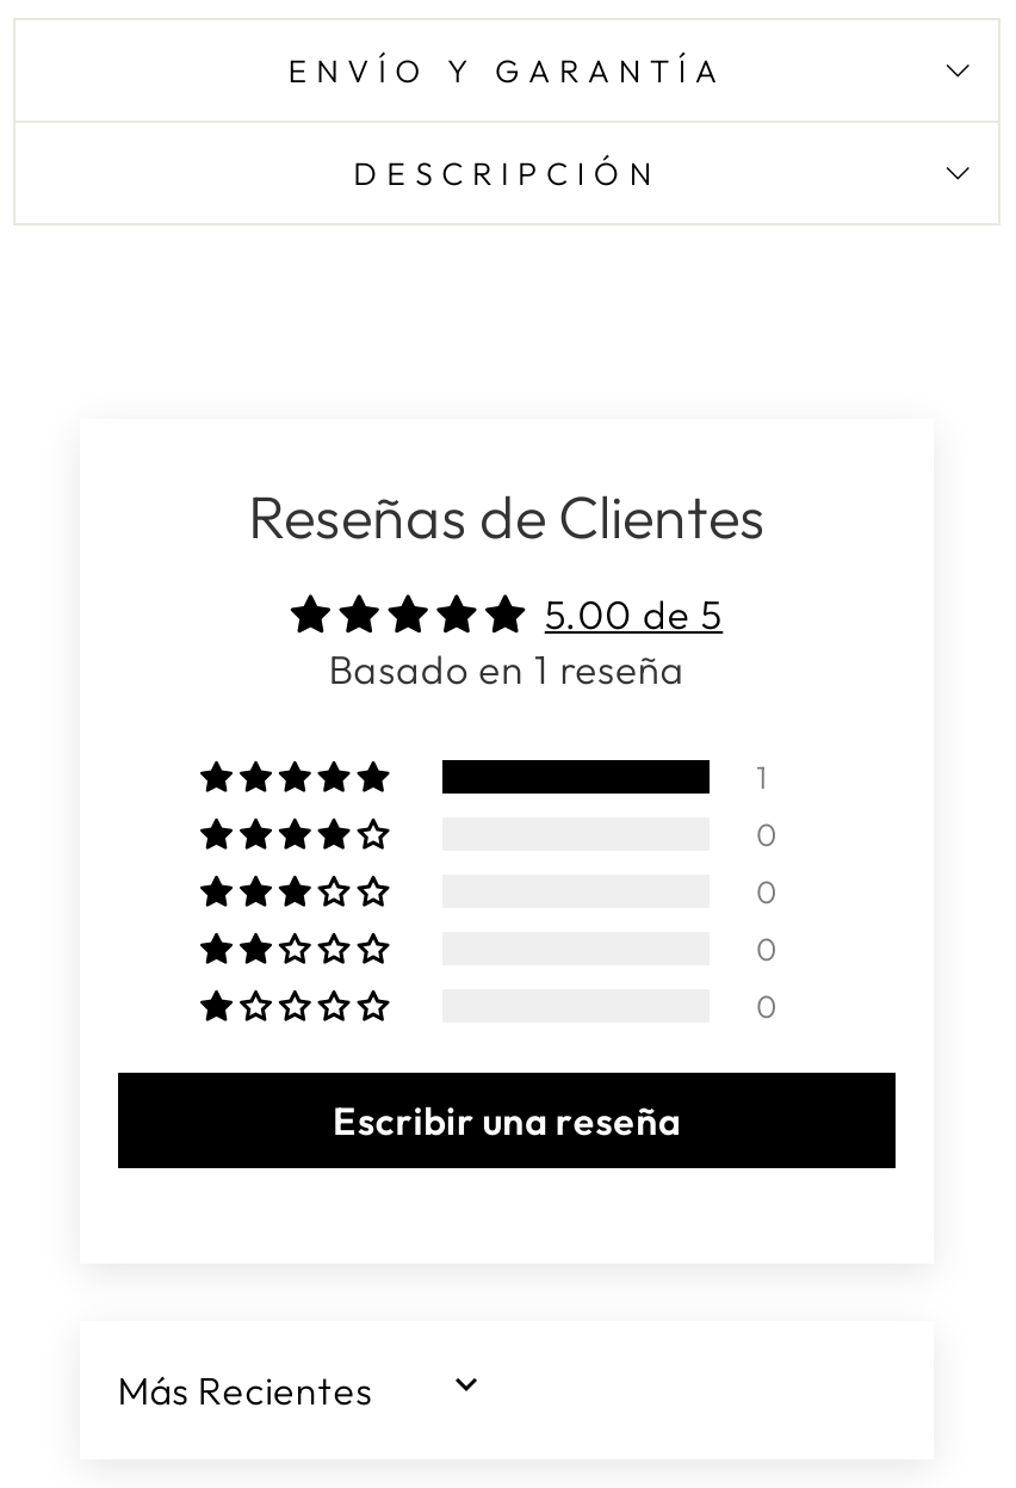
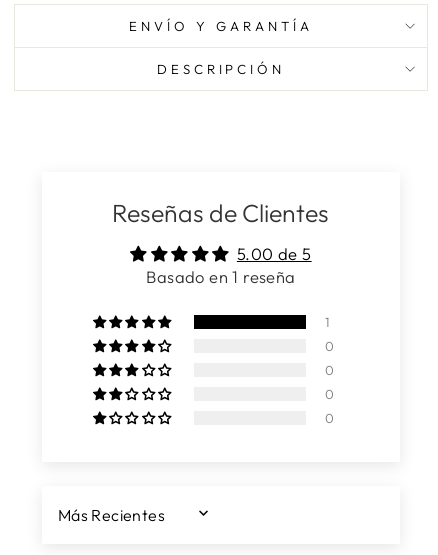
- Escribir una reseña
